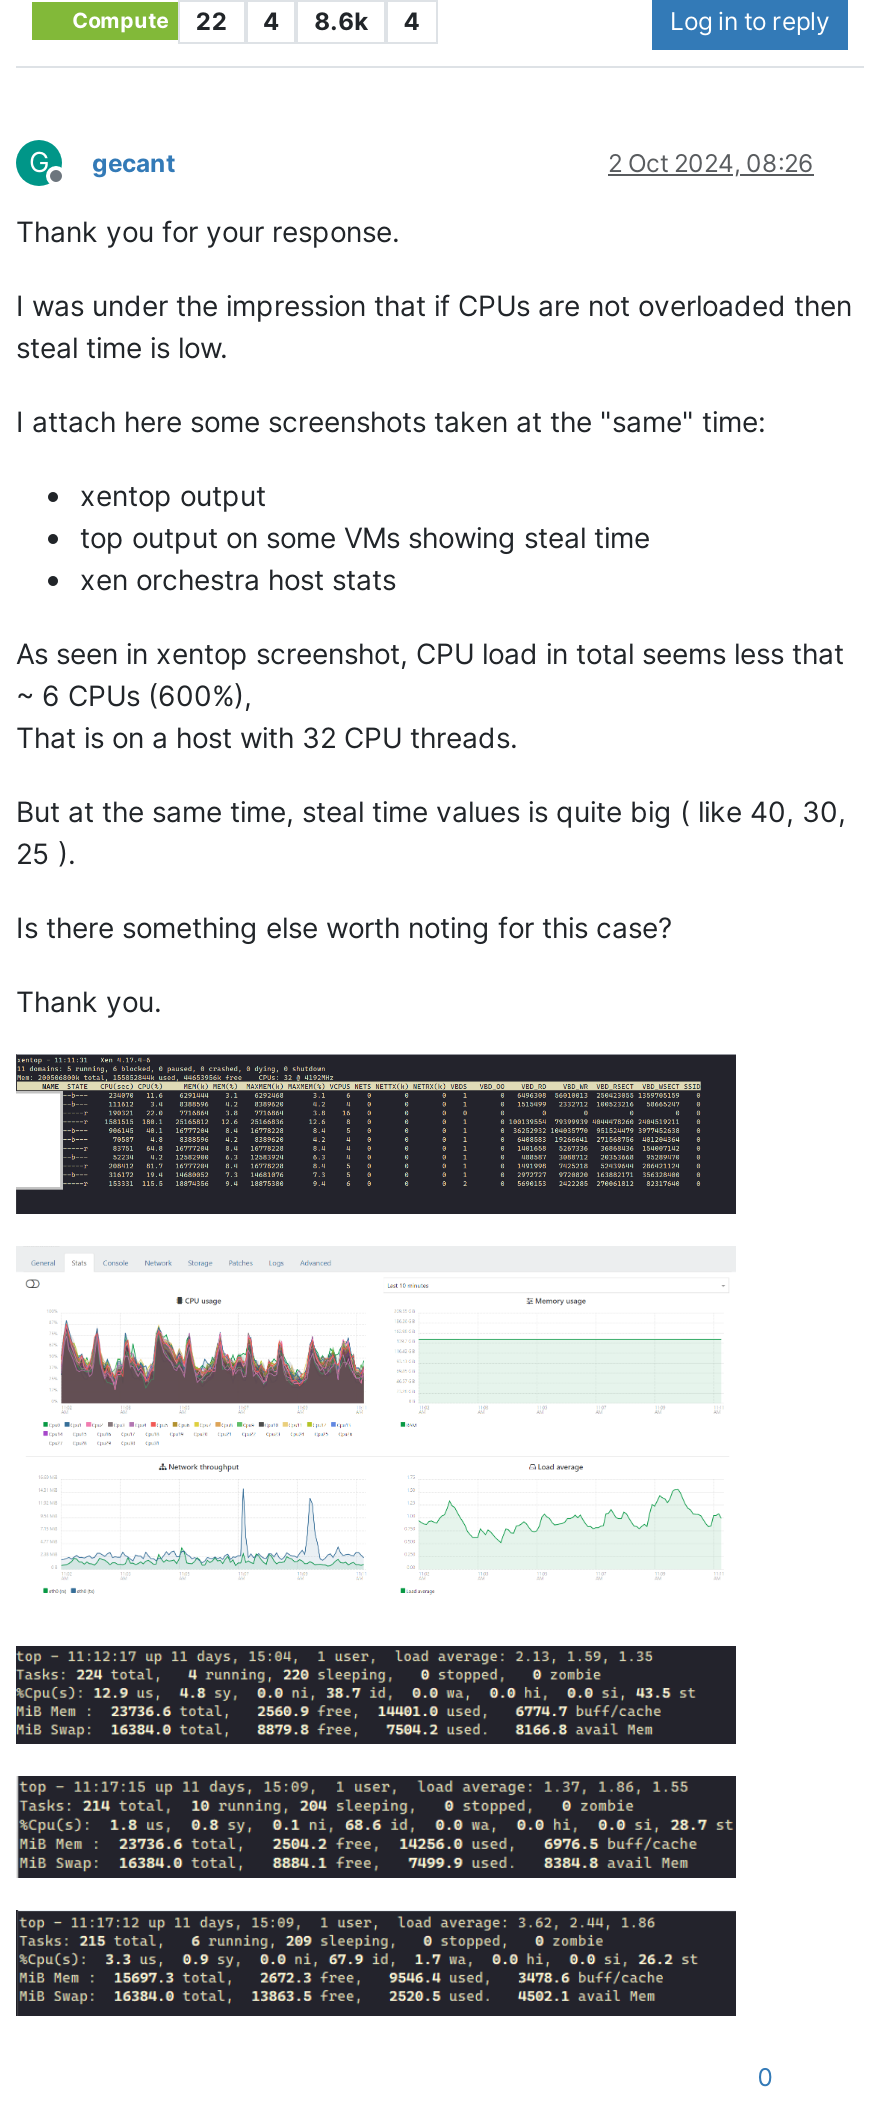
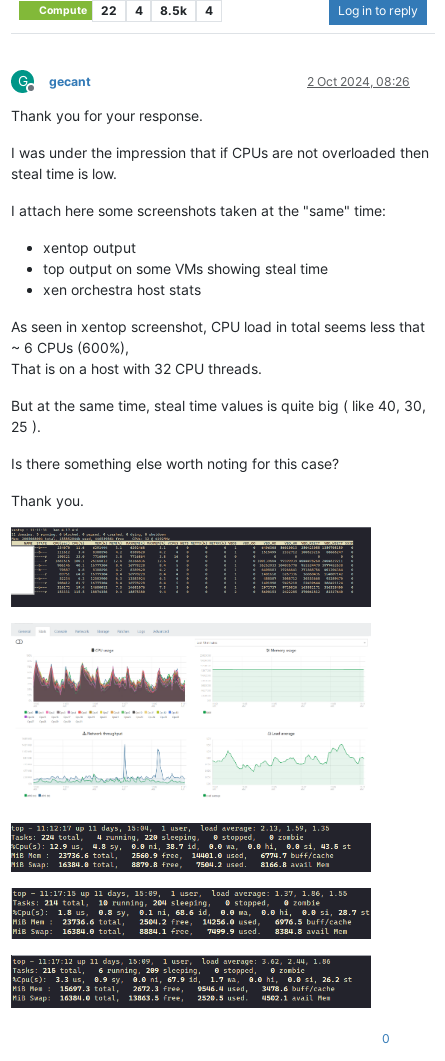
- Compute 22 4 8.6k 4
+ Compute 22 4 8.5k 4
